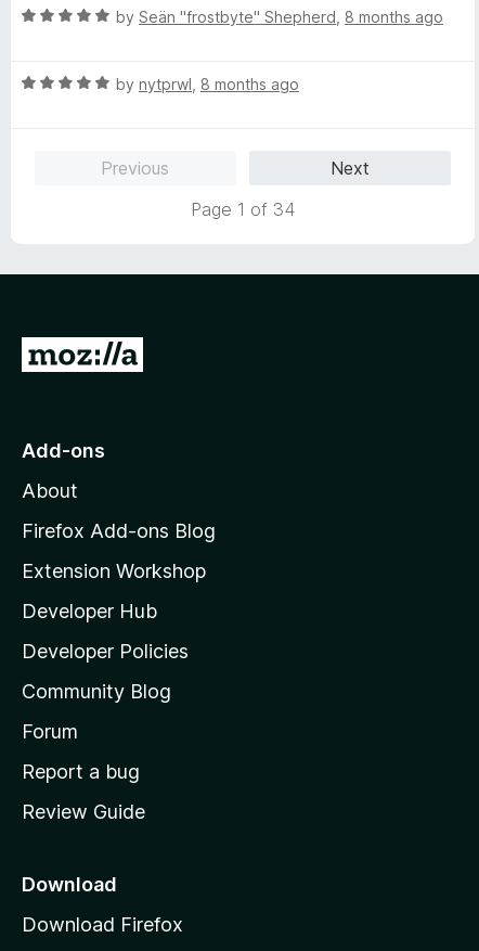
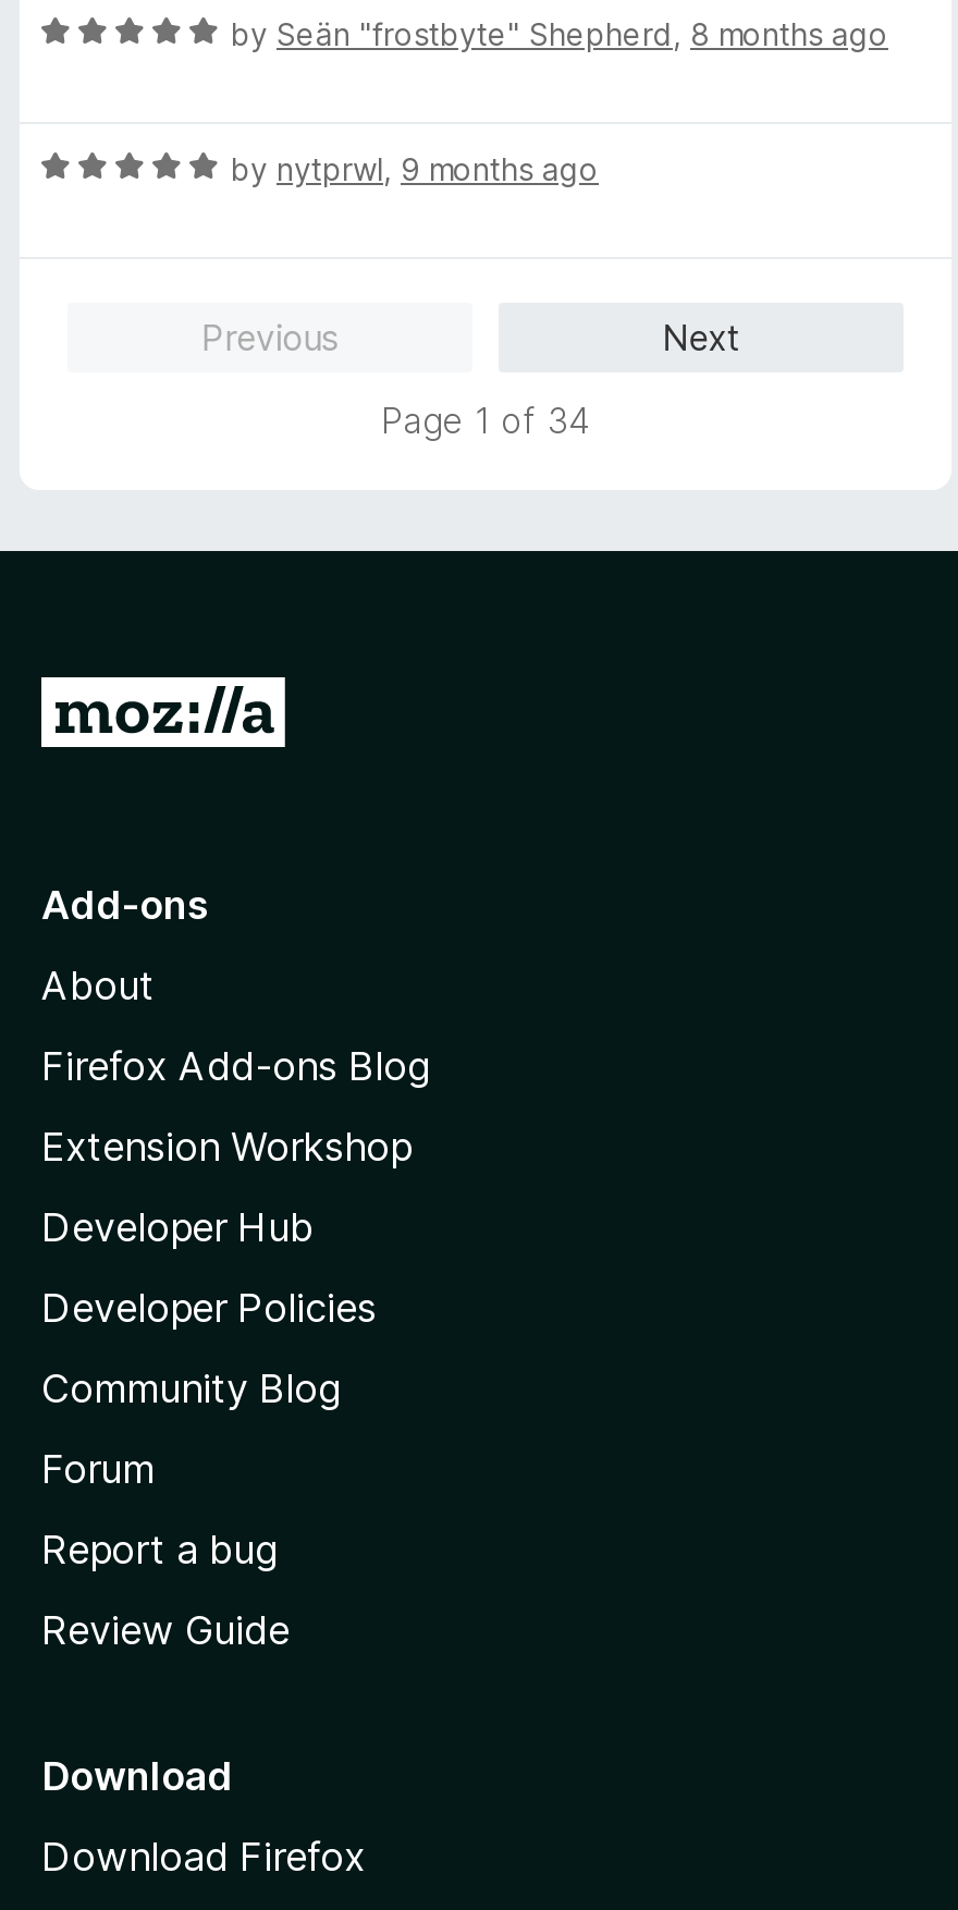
- by nytprwl, 8 months ago
+ by nytprwl, 9 months ago
